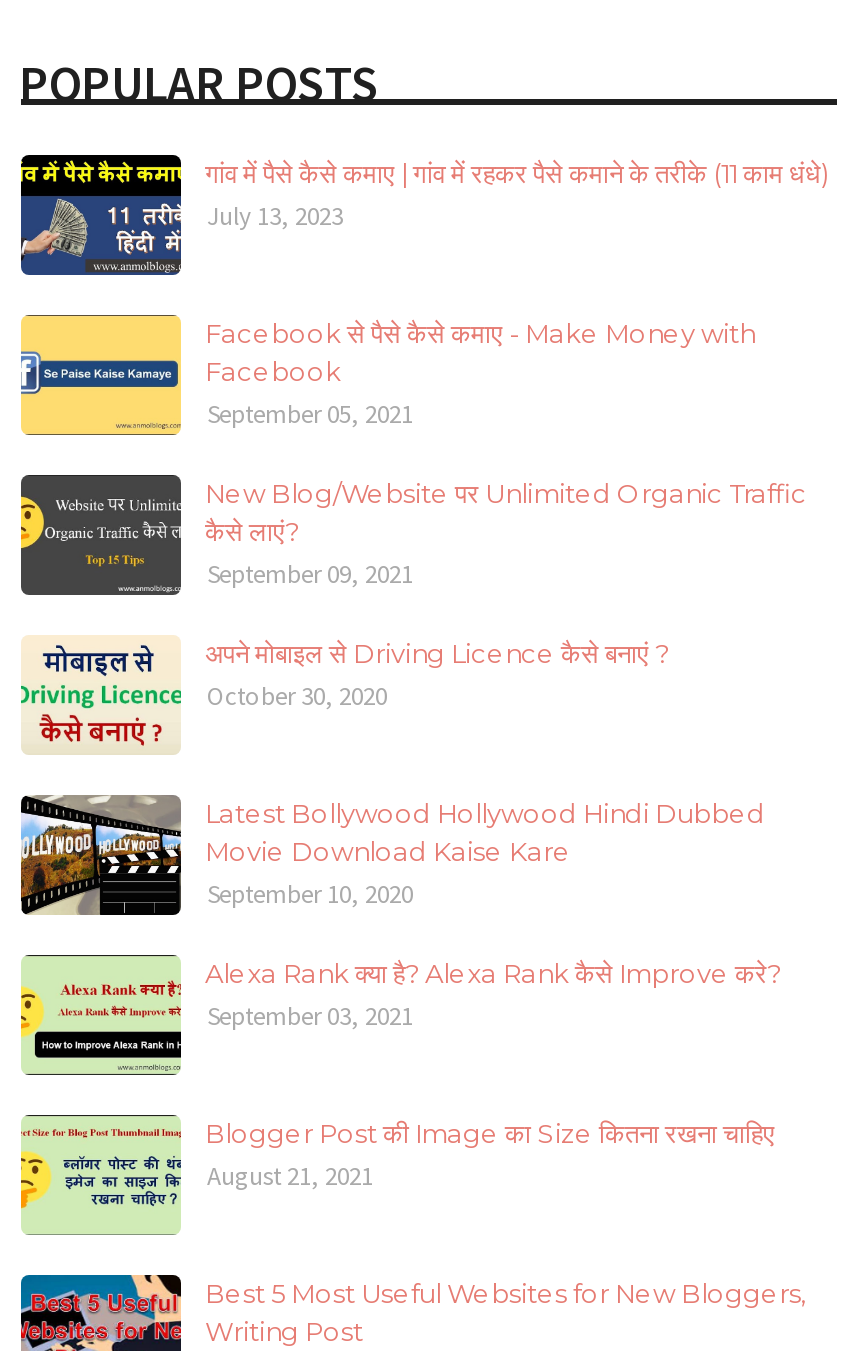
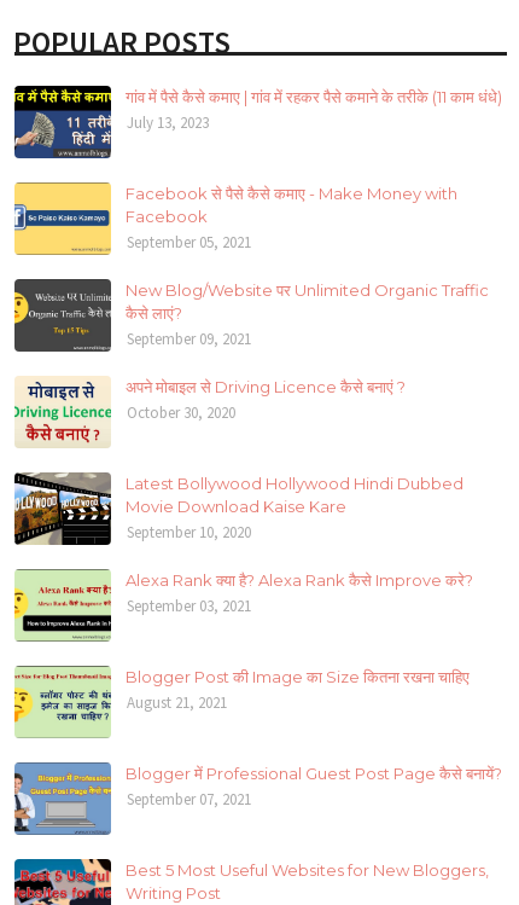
+ [image]
+ Blogger में Professional Guest Post Page कैसे बनायें?
+ September 07, 2021
